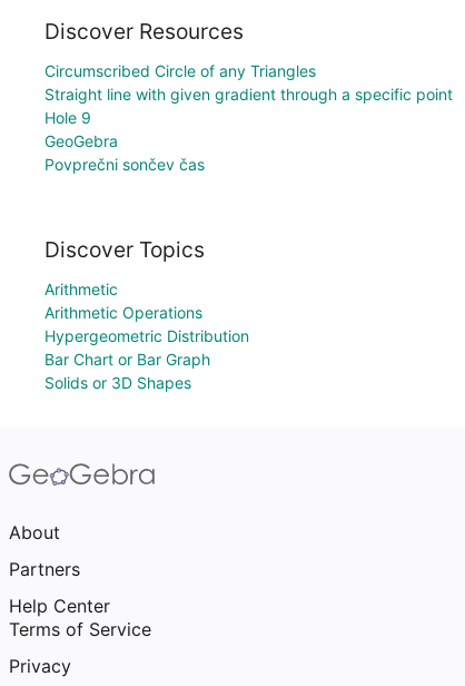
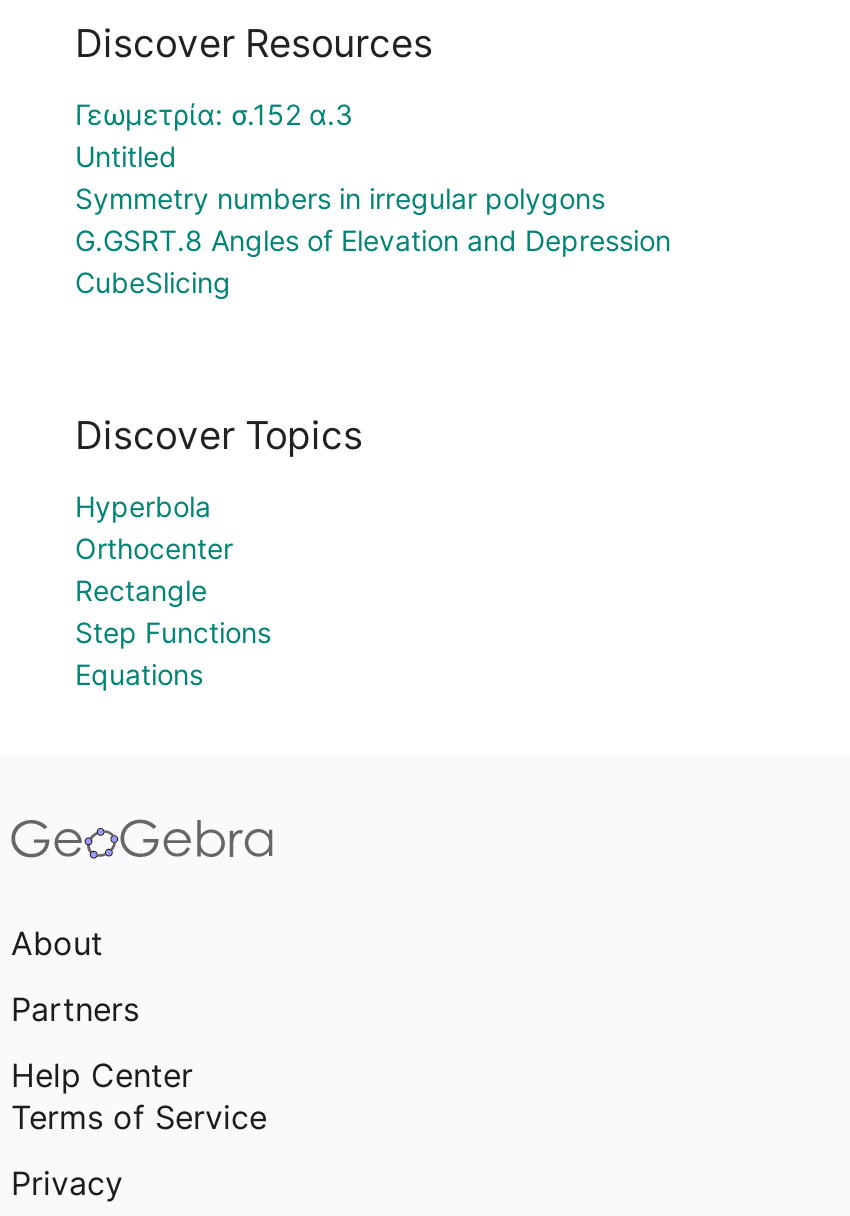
- Circumscribed Circle of any Triangles
- Straight line with given gradient through a specific point
- Hole 9
- GeoGebra
- Povprečni sončev čas
+ Γεωμετρία: σ.152 α.3
+ Untitled
+ Symmetry numbers in irregular polygons
+ G.GSRT.8 Angles of Elevation and Depression
+ CubeSlicing

- Arithmetic
- Arithmetic Operations
- Hypergeometric Distribution
- Bar Chart or Bar Graph
- Solids or 3D Shapes
+ Hyperbola
+ Orthocenter
+ Rectangle
+ Step Functions
+ Equations
